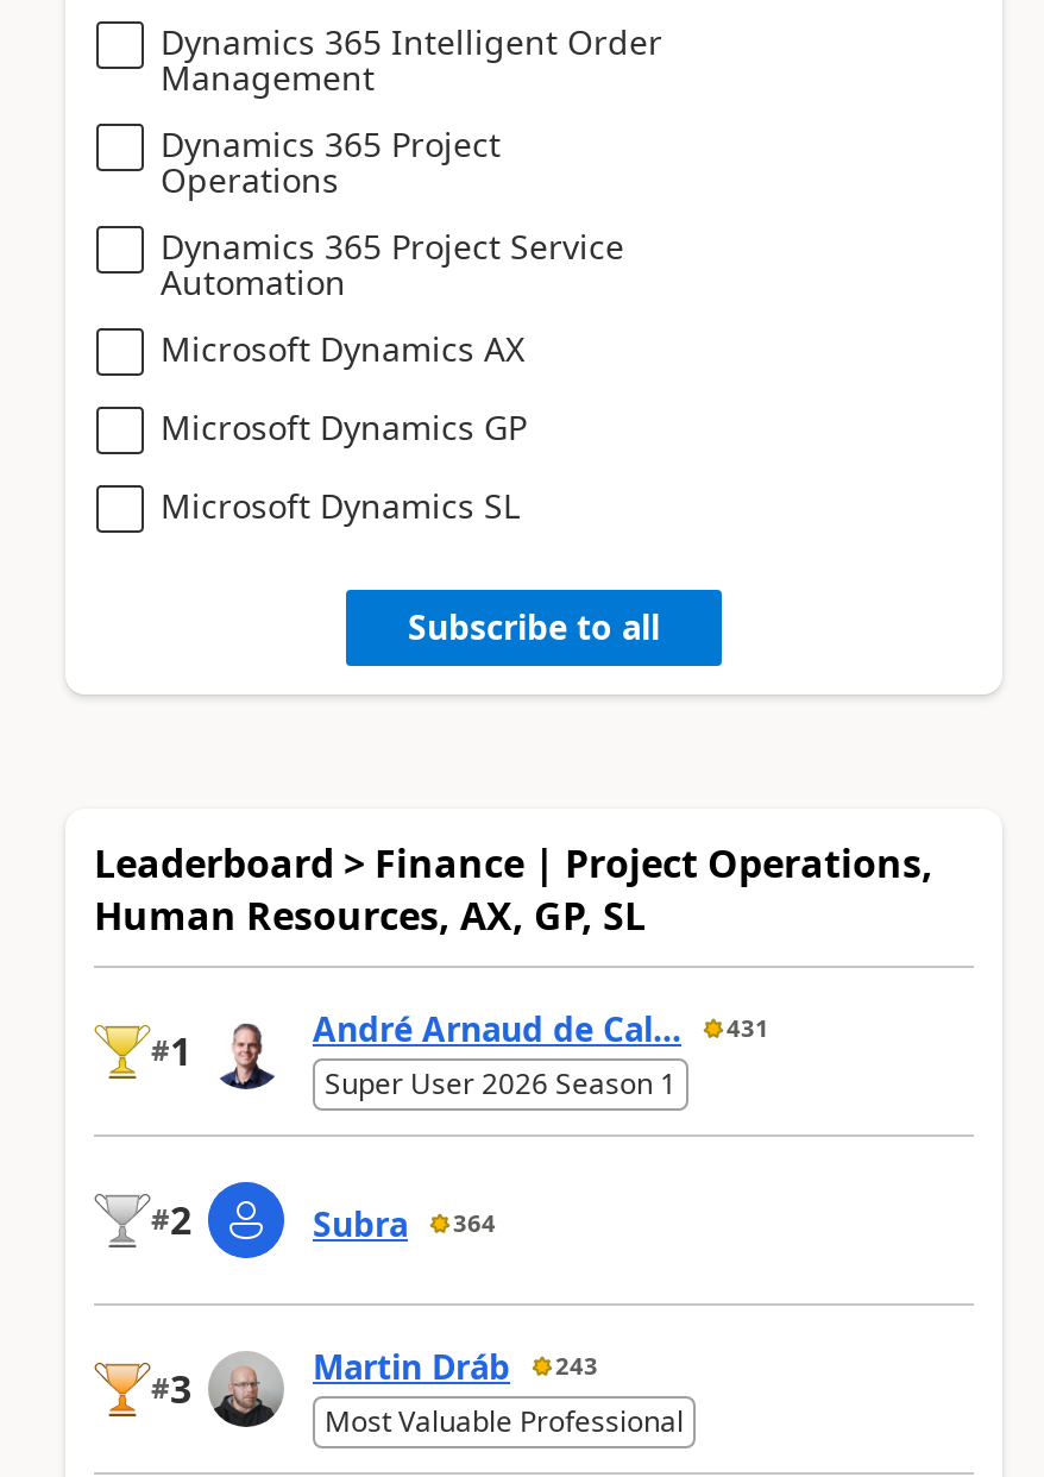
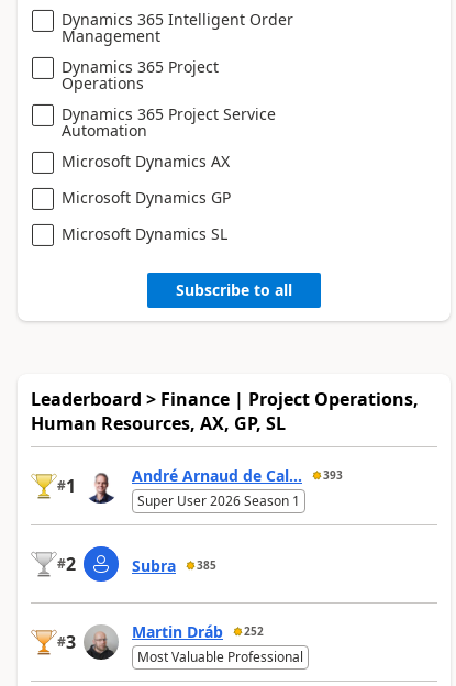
- André Arnaud de Cal... 431
+ André Arnaud de Cal... 393

- Subra 364
+ Subra 385

- Martin Dráb 243
+ Martin Dráb 252
